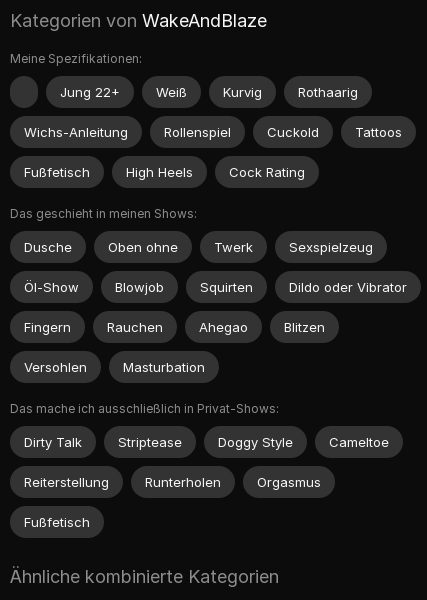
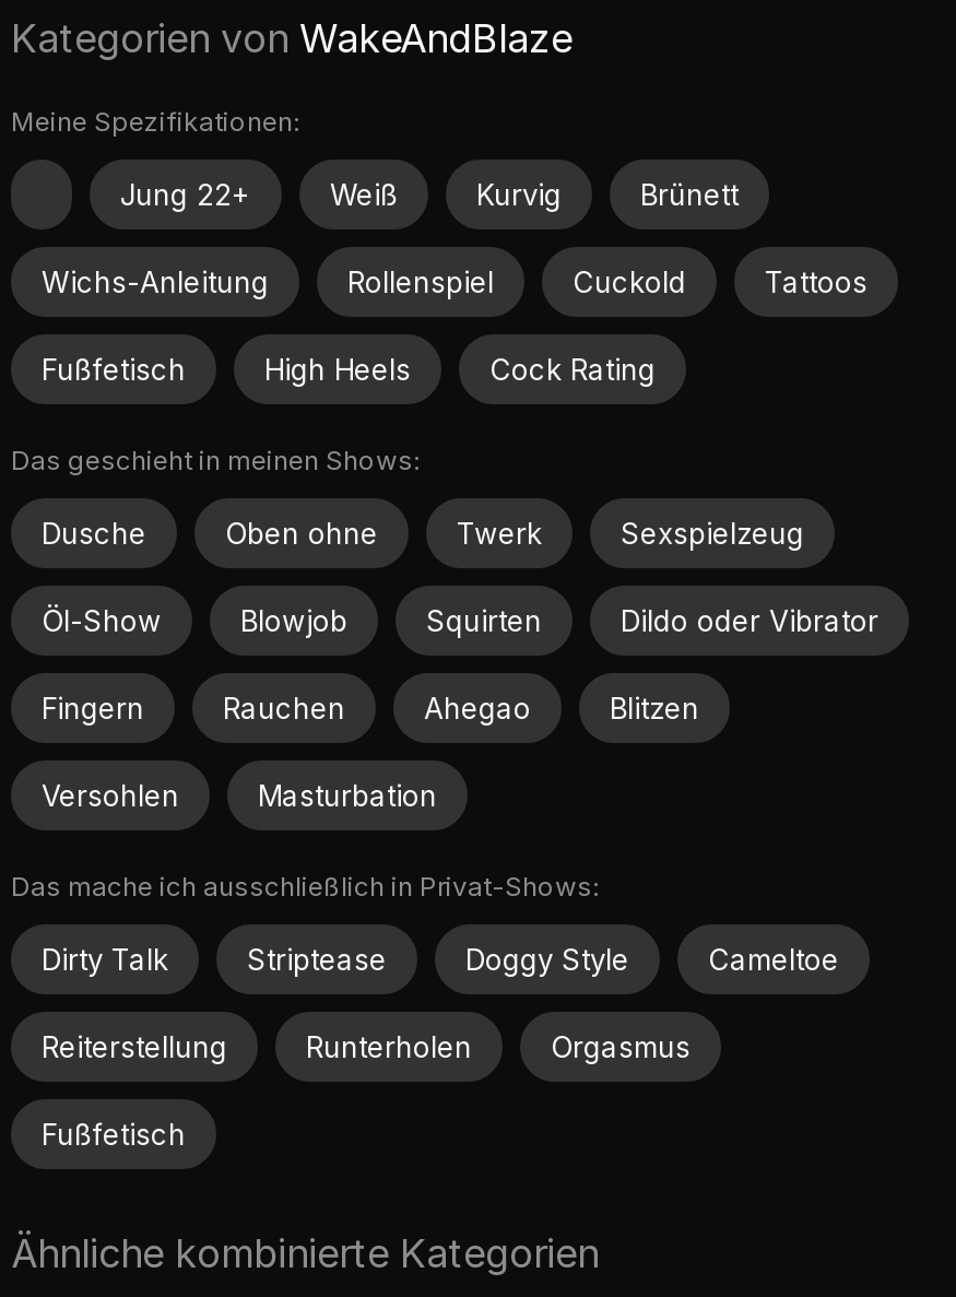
- Rothaarig
+ Brünett
